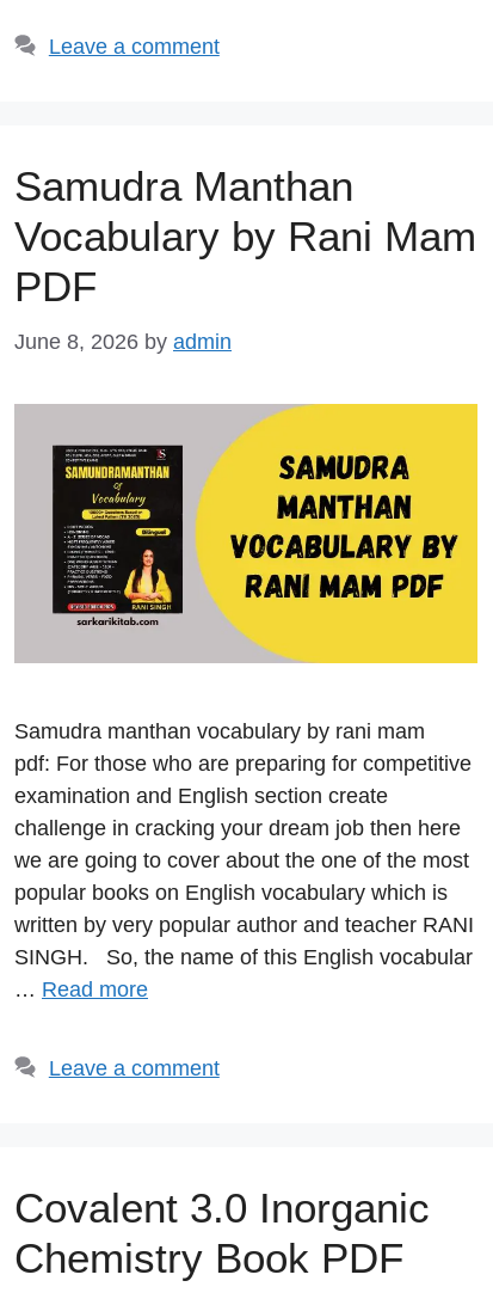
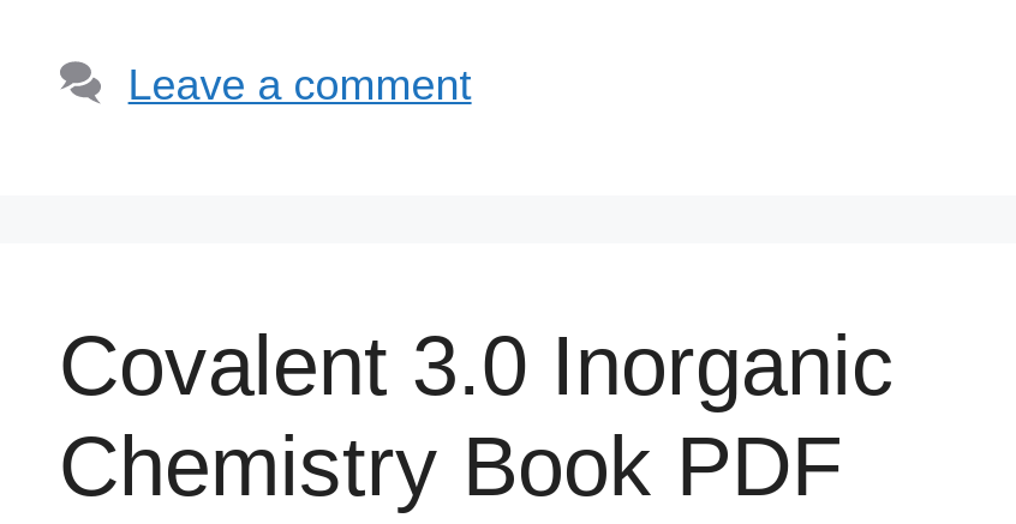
- Samudra Manthan
- Vocabulary by Rani Mam
- PDF
- June 8, 2026 by admin

- [image]

- Samudra manthan vocabulary by rani mam
- pdf: For those who are preparing for competitive
- examination and English section create
- challenge in cracking your dream job then here
- we are going to cover about the one of the most
- popular books on English vocabulary which is
- written by very popular author and teacher RANI
- SINGH. So, the name of this English vocabular
- … Read more
- Leave a comment
